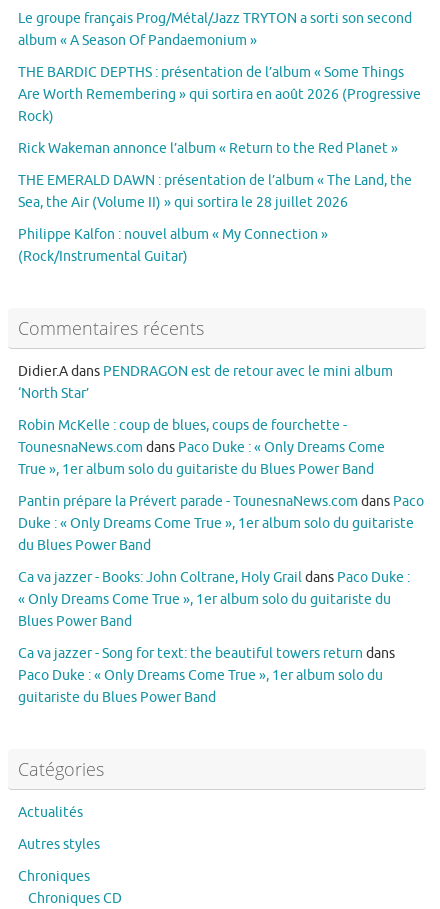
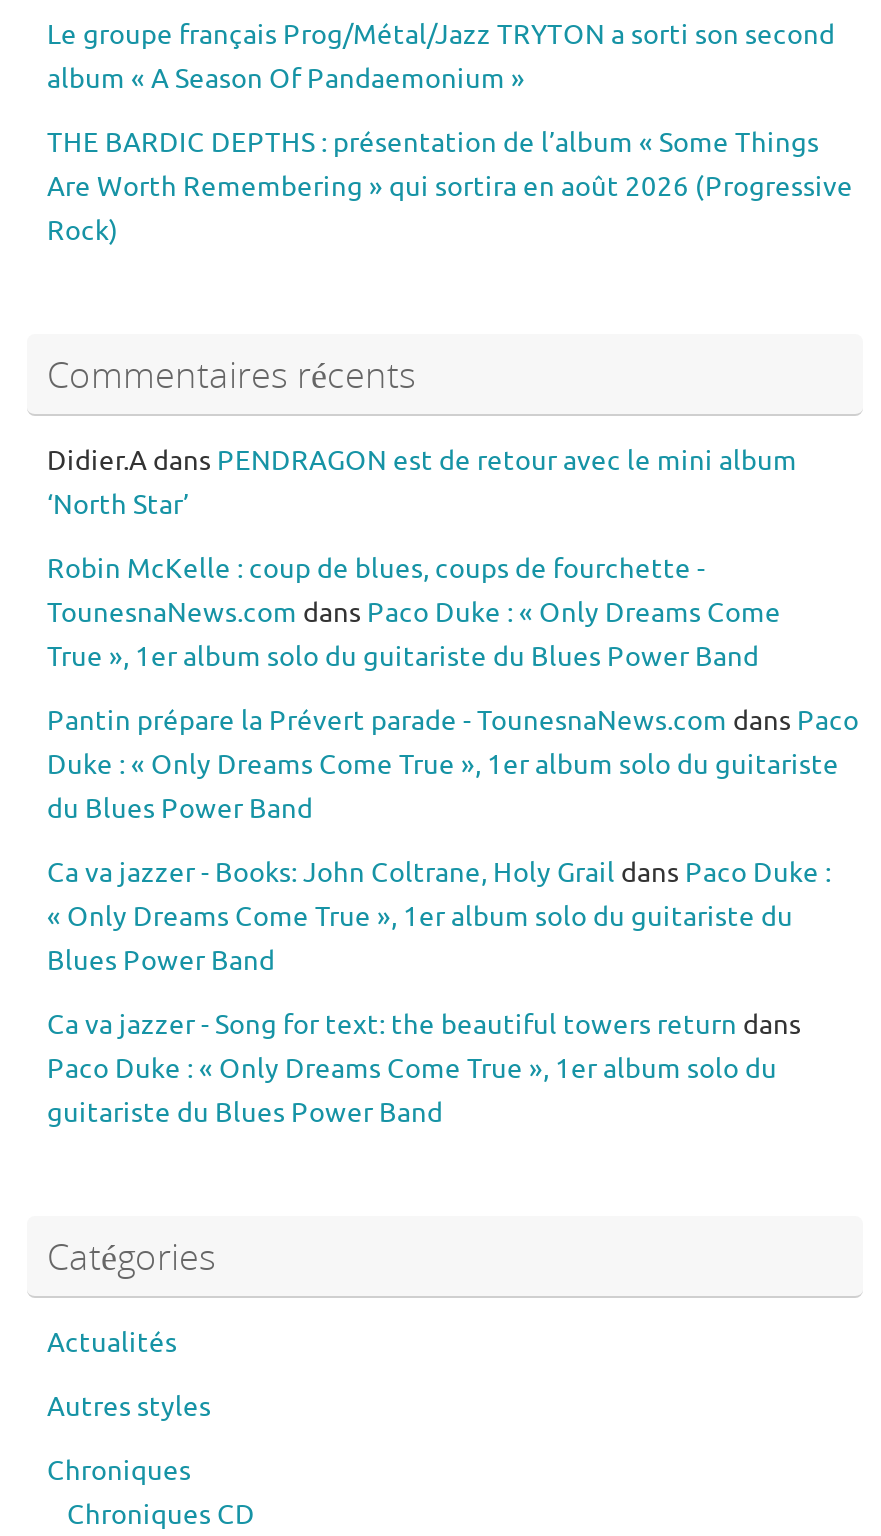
- Rick Wakeman annonce l’album « Return to the Red Planet »
- THE EMERALD DAWN : présentation de l’album « The Land, the
- Sea, the Air (Volume II) » qui sortira le 28 juillet 2026
- Philippe Kalfon : nouvel album « My Connection »
- (Rock/Instrumental Guitar)
